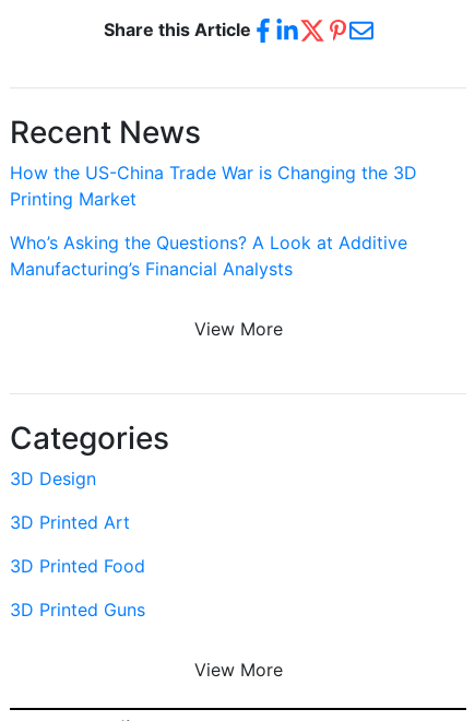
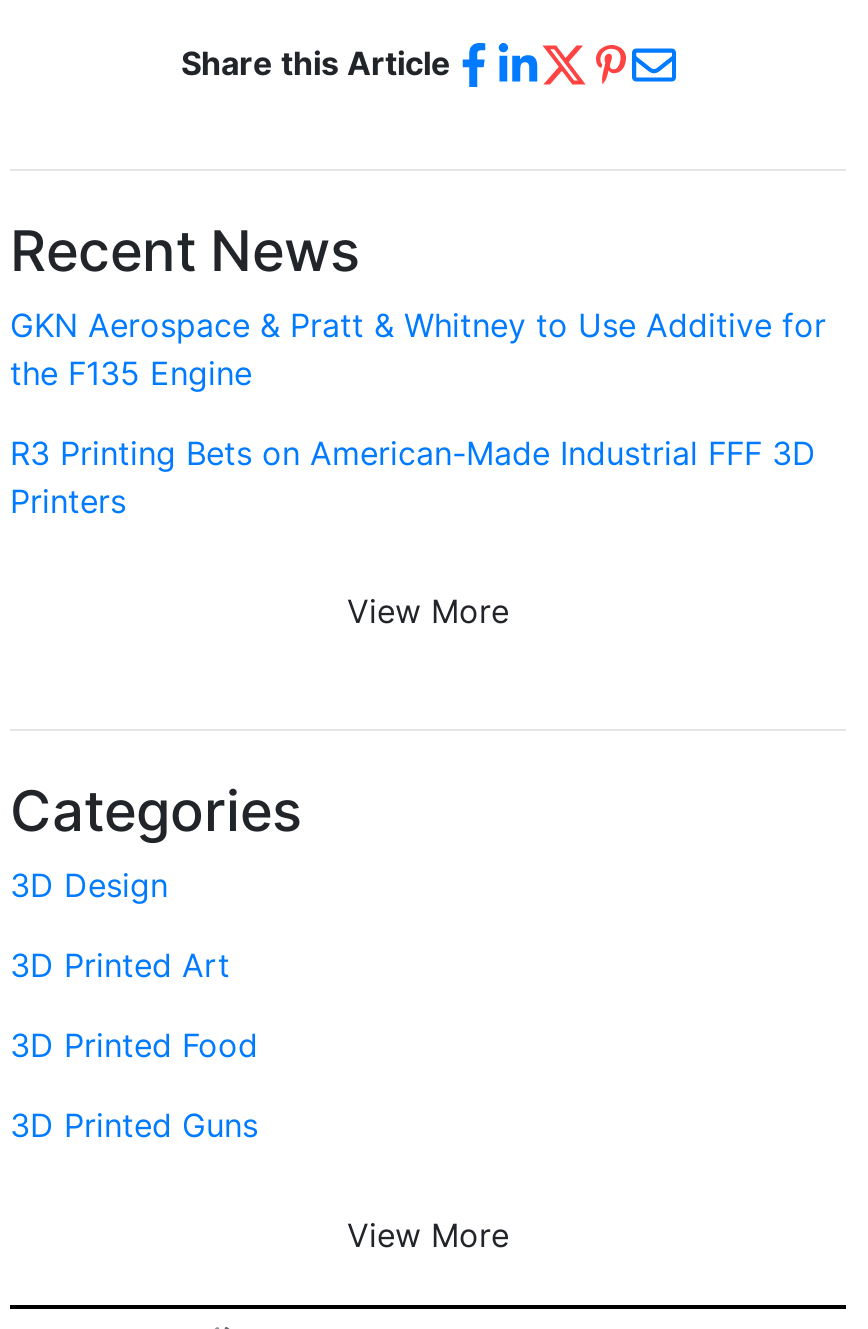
- How the US-China Trade War is Changing the 3D
- Printing Market
+ GKN Aerospace & Pratt & Whitney to Use Additive for
+ the F135 Engine

- Who’s Asking the Questions? A Look at Additive
- Manufacturing’s Financial Analysts
+ R3 Printing Bets on American-Made Industrial FFF 3D
+ Printers
